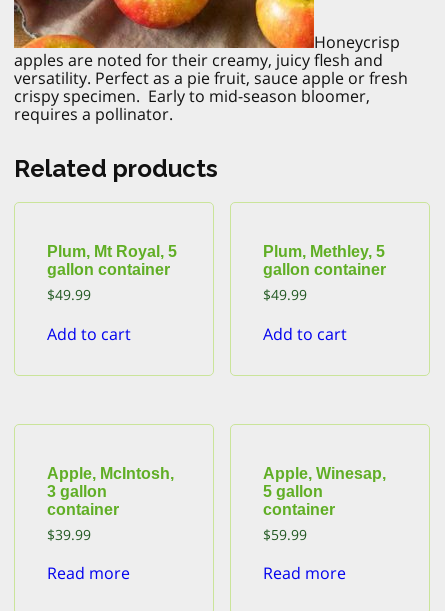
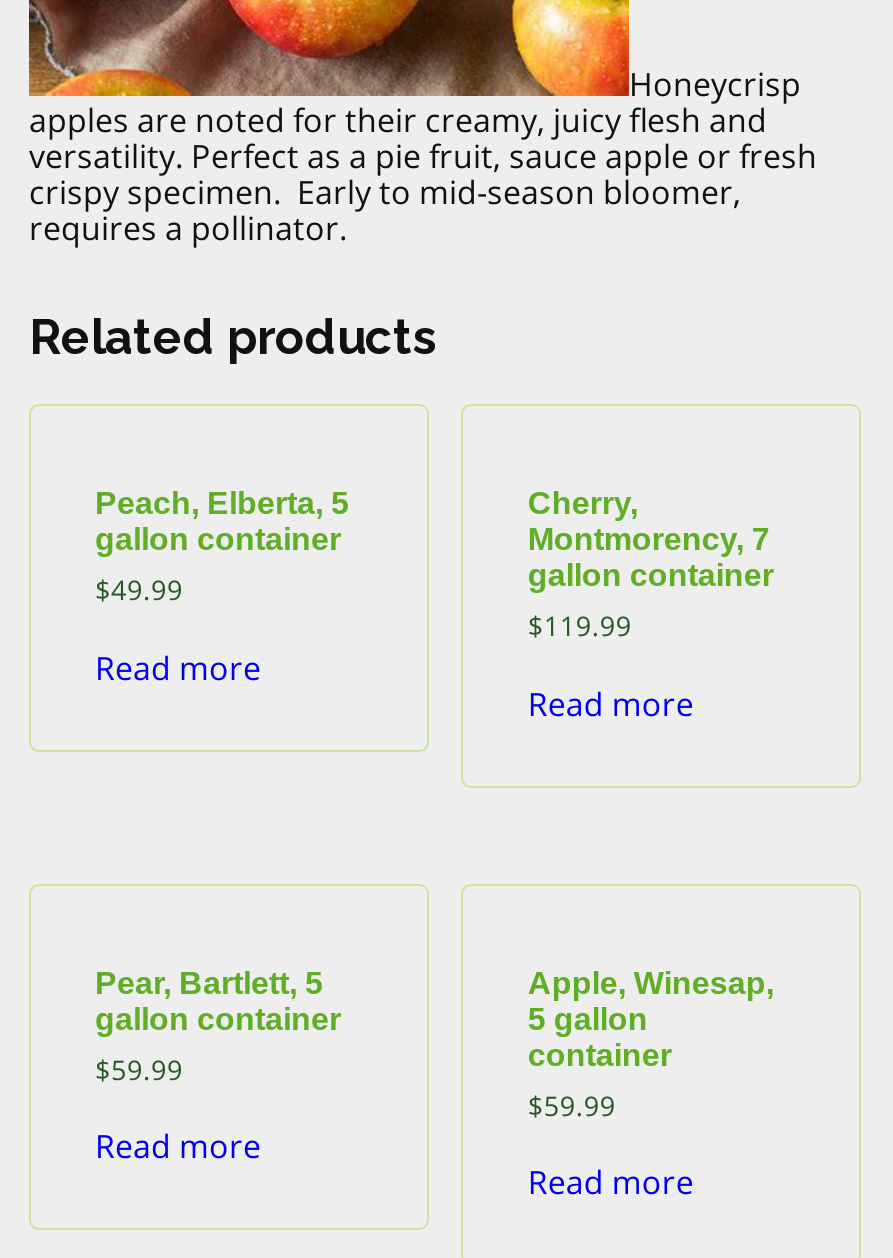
- Plum, Mt Royal, 5
+ Peach, Elberta, 5

- Plum, Methley, 5
+ Cherry,
+ Montmorency, 7

- $49.99
+ $119.99

- Add to cart
+ Read more

- Add to cart
+ Read more

- Apple, McIntosh,
- 3 gallon
- container
- $39.99
+ Pear, Bartlett, 5
+ gallon container
+ $59.99
